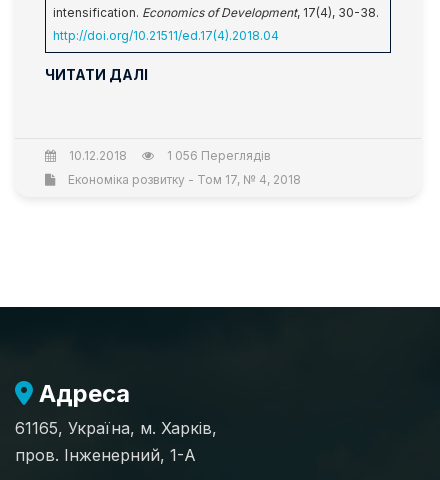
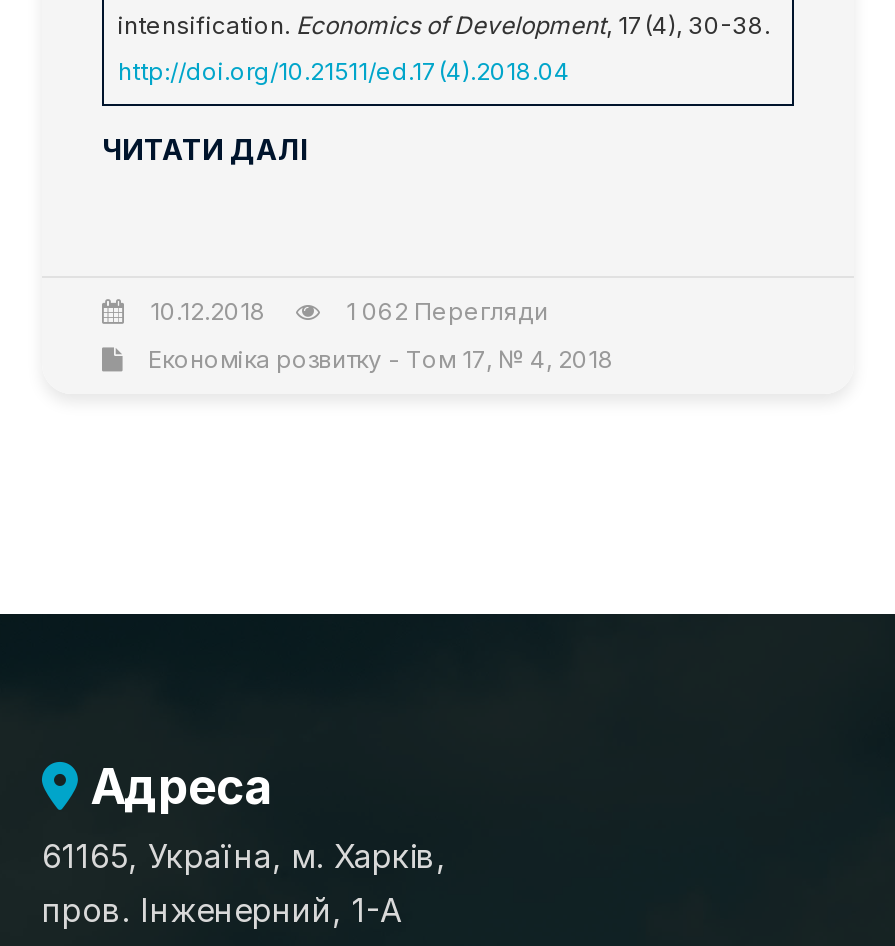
- 1 056 Переглядів
+ 1 062 Перегляди
